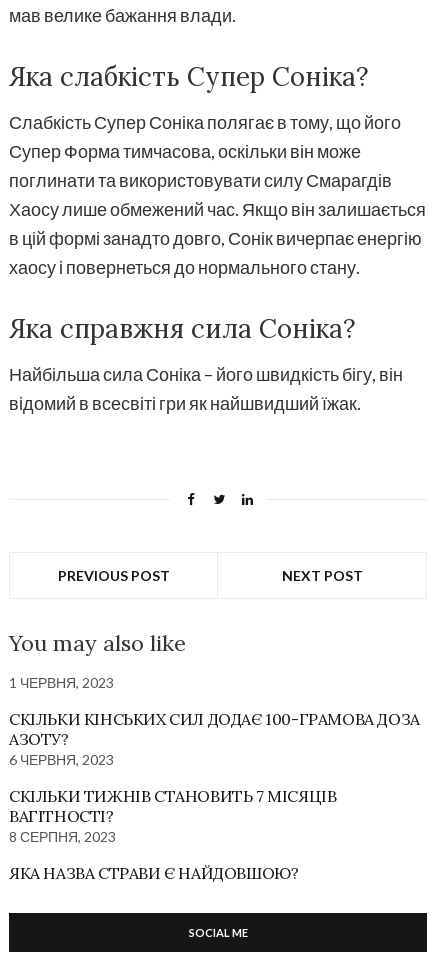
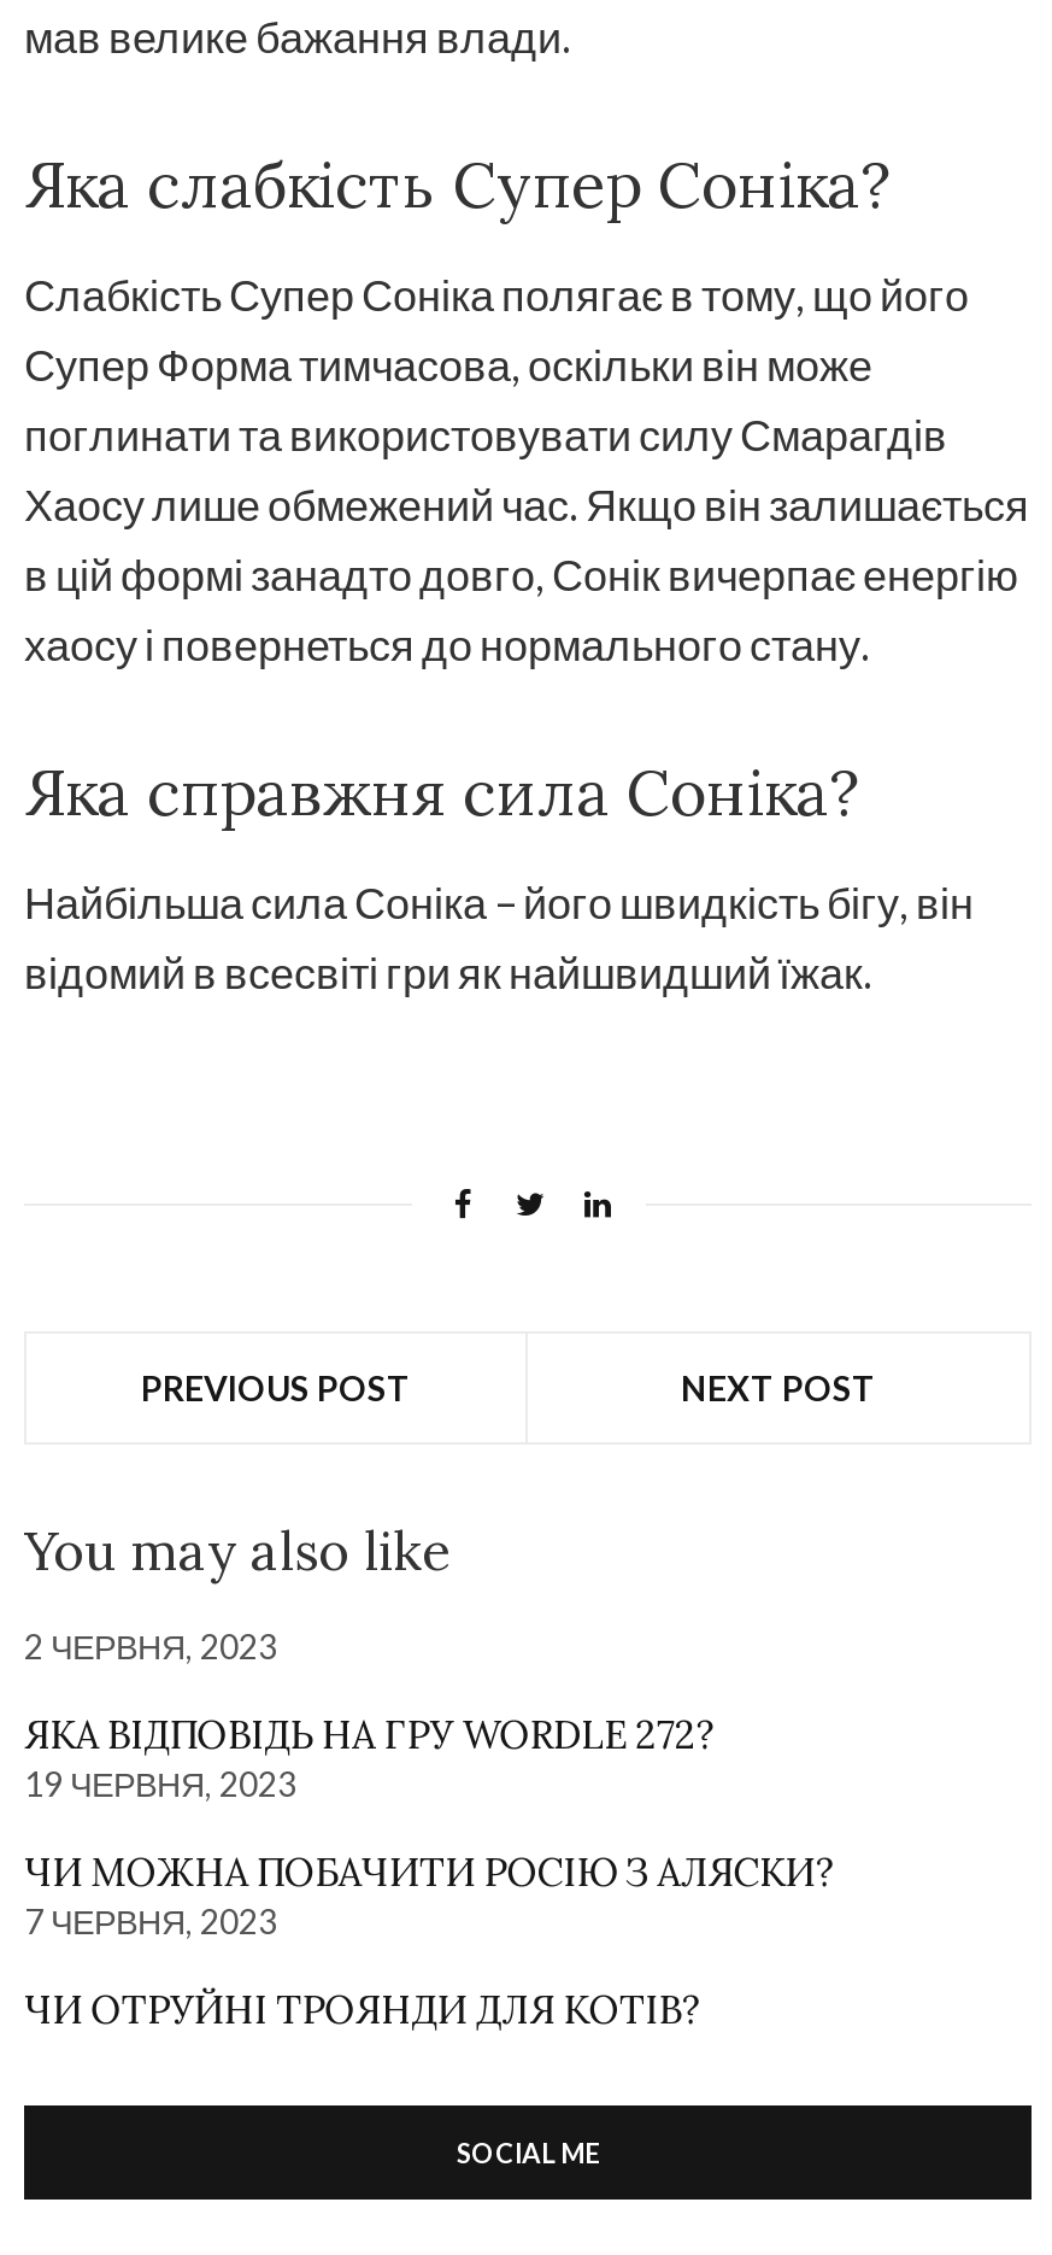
- 1 ЧЕРВНЯ, 2023
+ 2 ЧЕРВНЯ, 2023

- СКІЛЬКИ КІНСЬКИХ СИЛ ДОДАЄ 100-ГРАМОВА ДОЗА
- АЗОТУ?
- 6 ЧЕРВНЯ, 2023
+ ЯКА ВІДПОВІДЬ НА ГРУ WORDLE 272?
+ 19 ЧЕРВНЯ, 2023

- СКІЛЬКИ ТИЖНІВ СТАНОВИТЬ 7 МІСЯЦІВ
- ВАГІТНОСТІ?
- 8 СЕРПНЯ, 2023
+ ЧИ МОЖНА ПОБАЧИТИ РОСІЮ З АЛЯСКИ?
+ 7 ЧЕРВНЯ, 2023

- ЯКА НАЗВА СТРАВИ Є НАЙДОВШОЮ?
+ ЧИ ОТРУЙНІ ТРОЯНДИ ДЛЯ КОТІВ?
